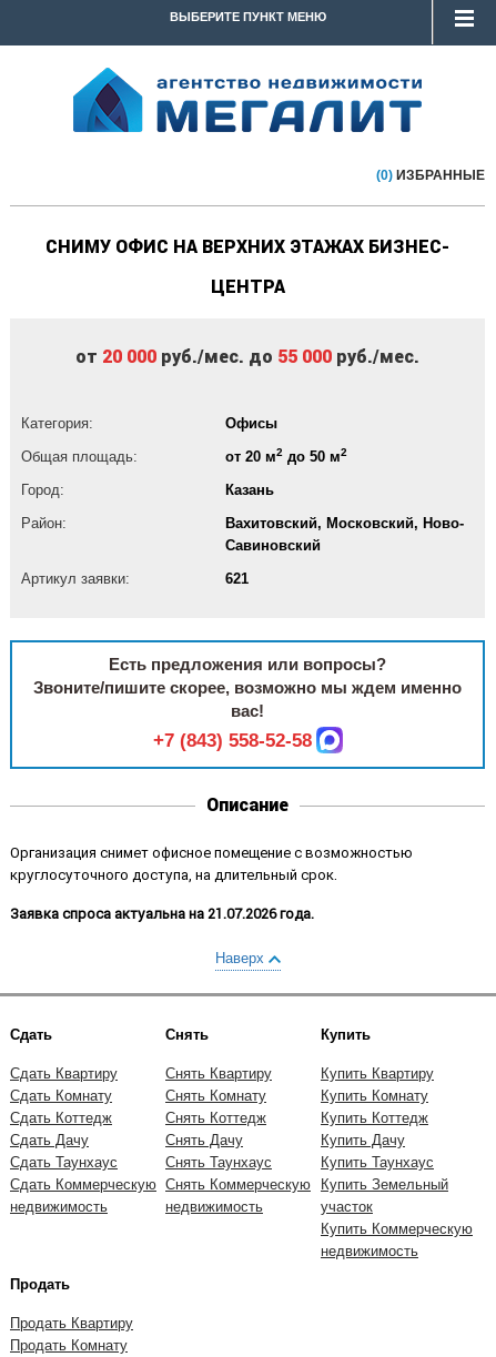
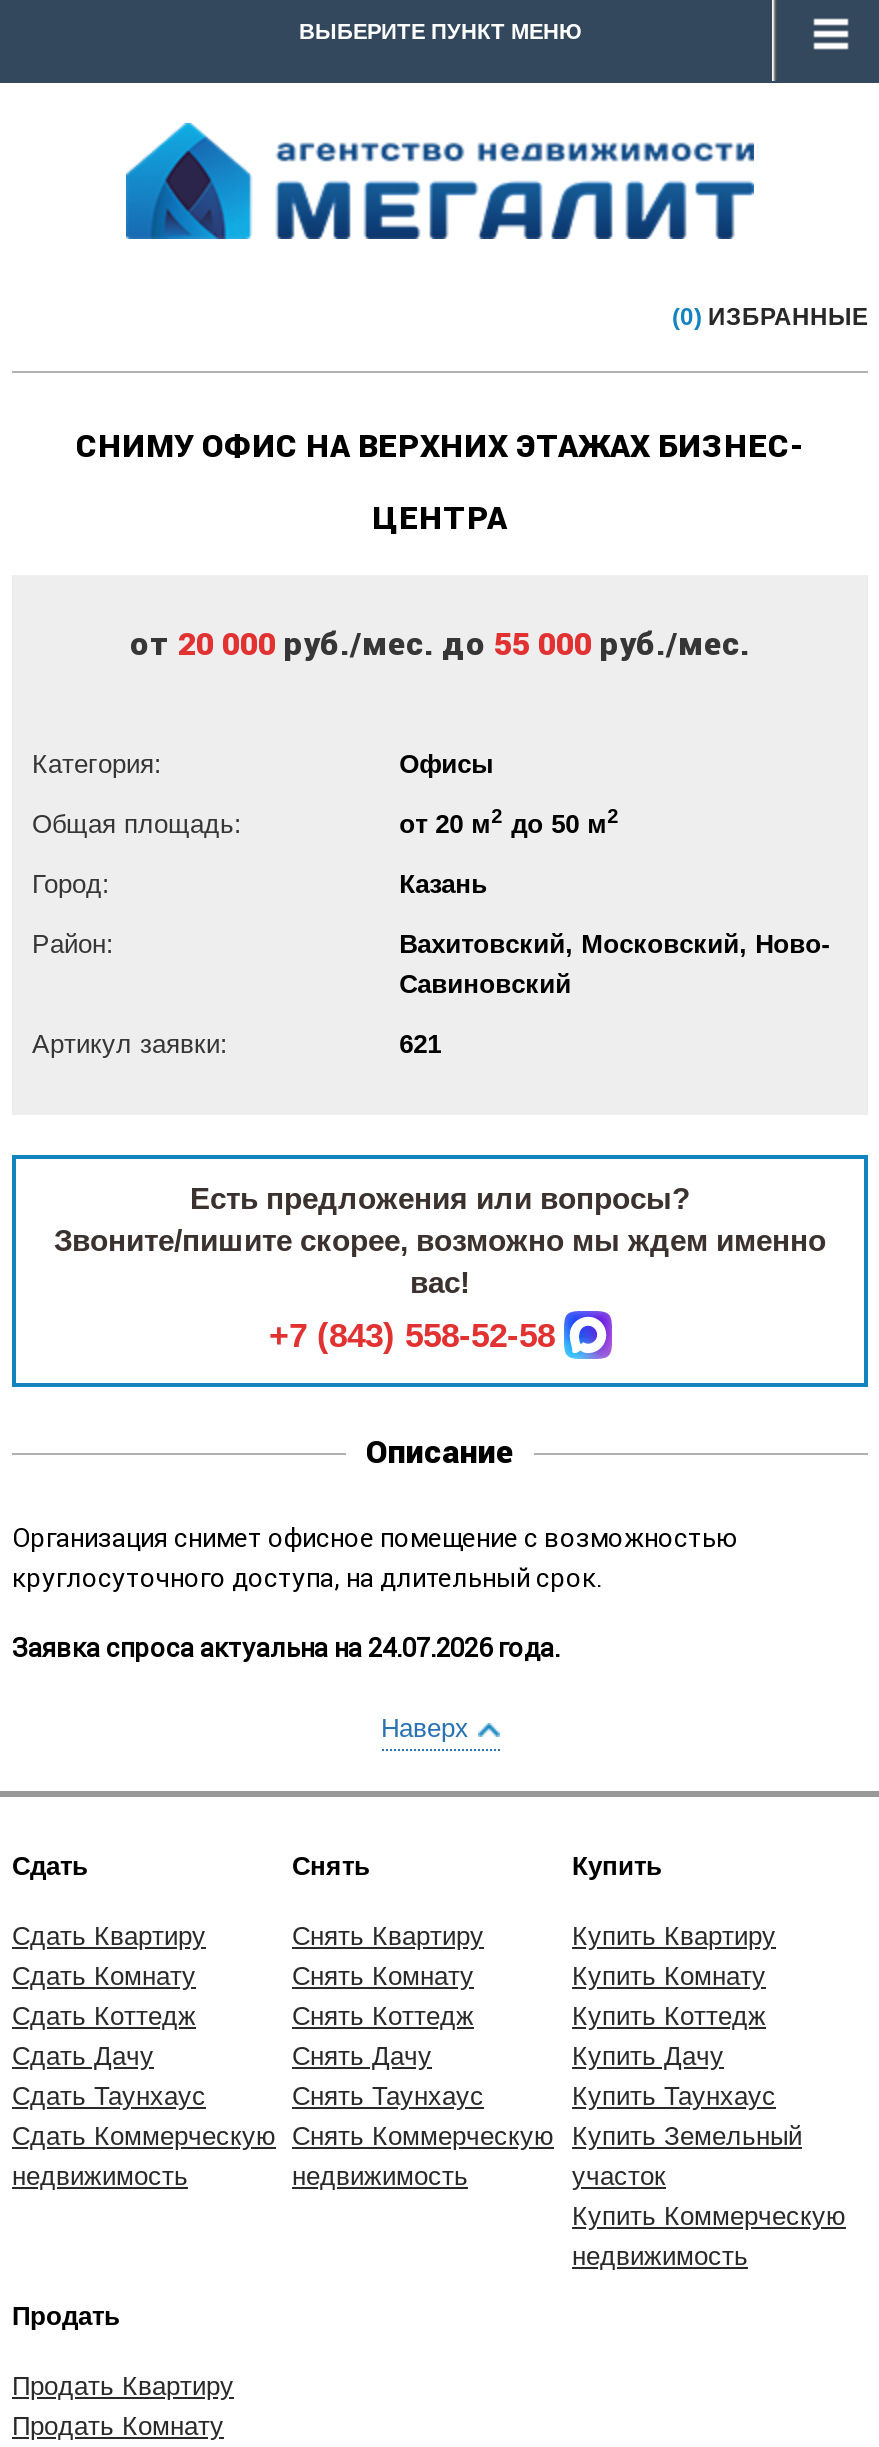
- Заявка спроса актуальна на 21.07.2026 года.
+ Заявка спроса актуальна на 24.07.2026 года.
